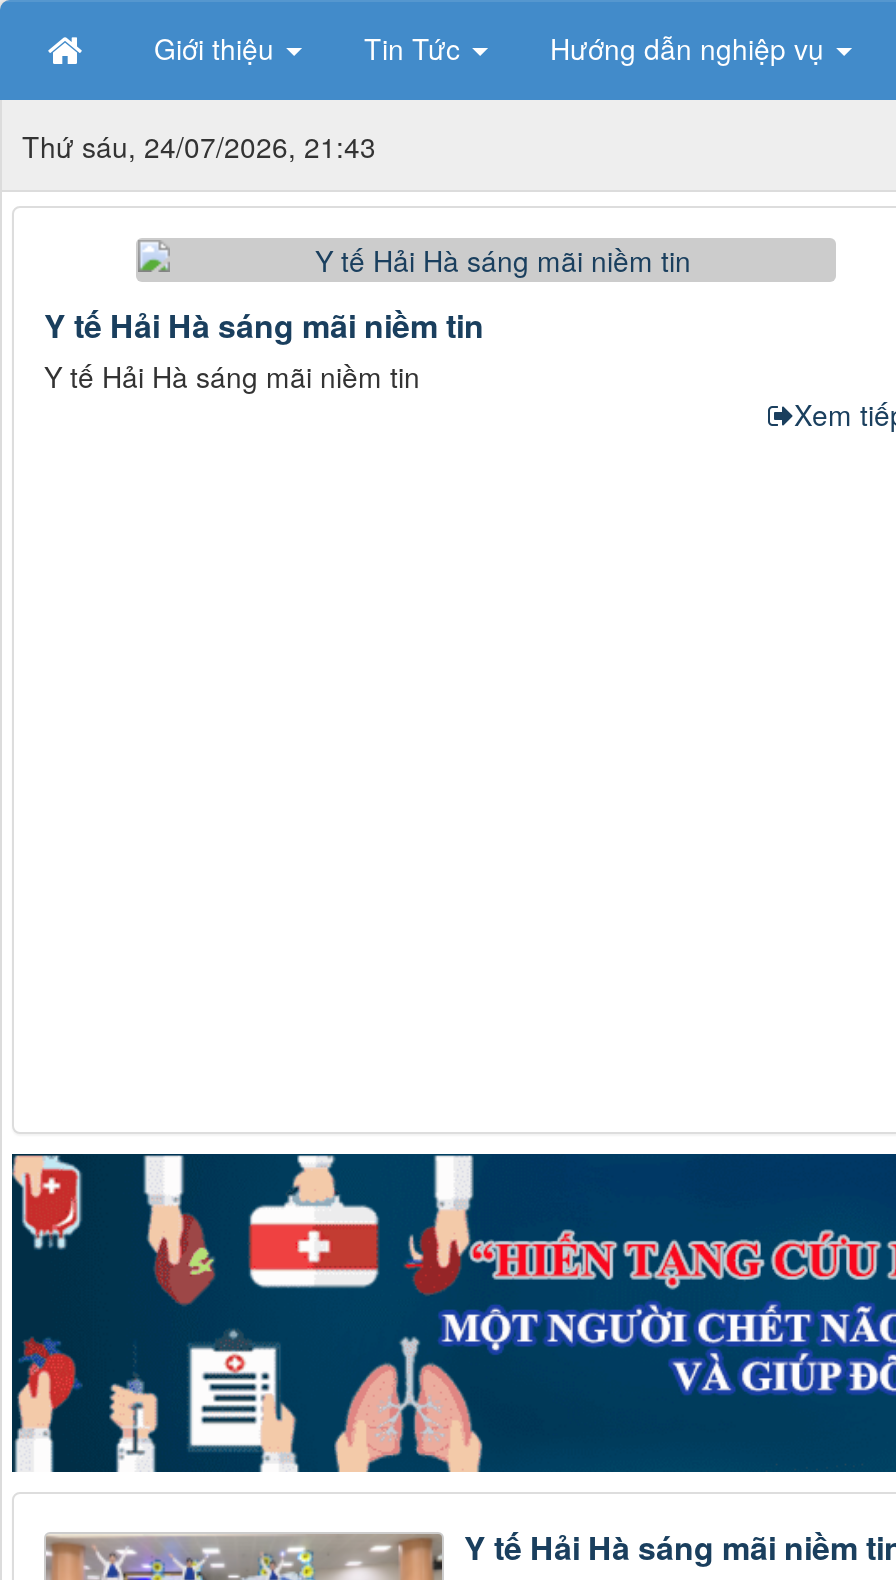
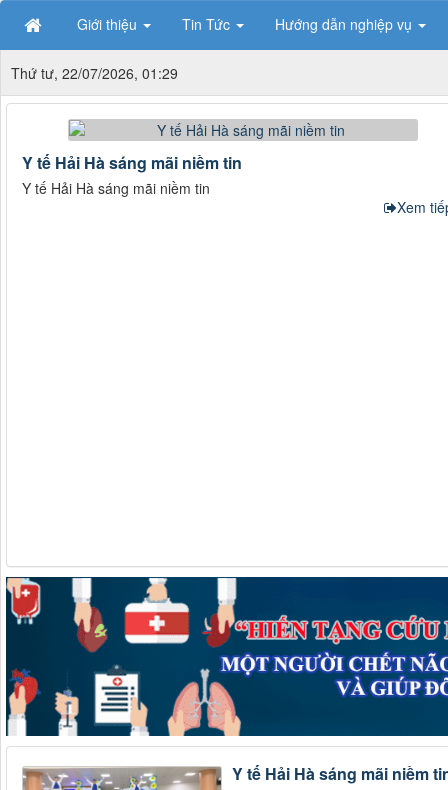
- Thứ sáu, 24/07/2026, 21:43
+ Thứ tư, 22/07/2026, 01:29
